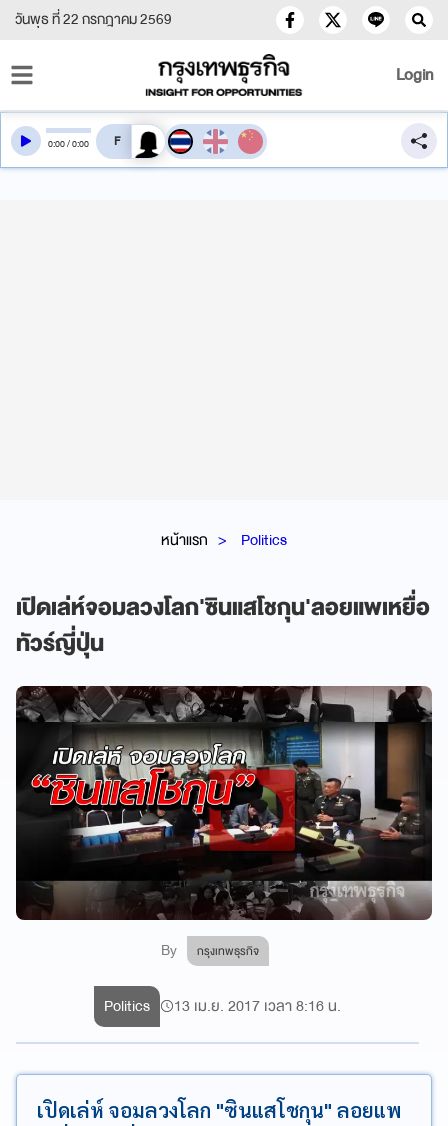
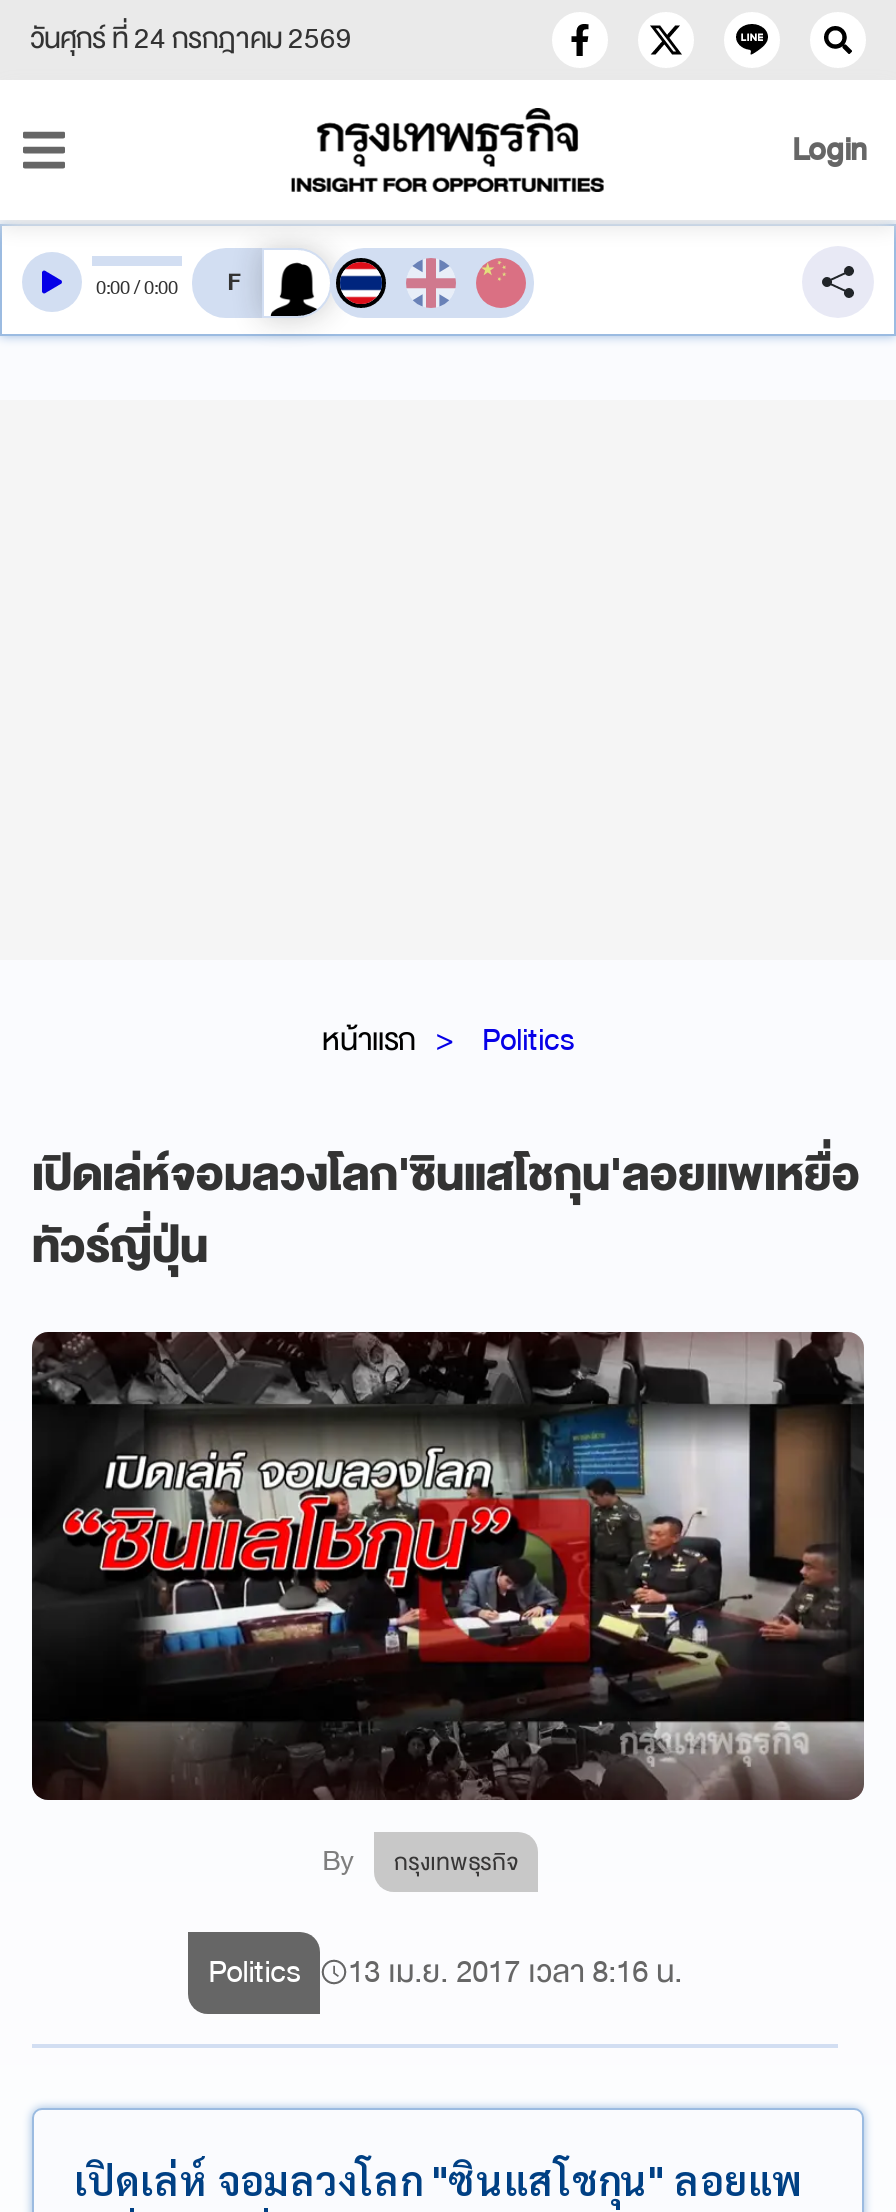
- วันพุธ ที่ 22 กรกฎาคม 2569
+ วันศุกร์ ที่ 24 กรกฎาคม 2569
